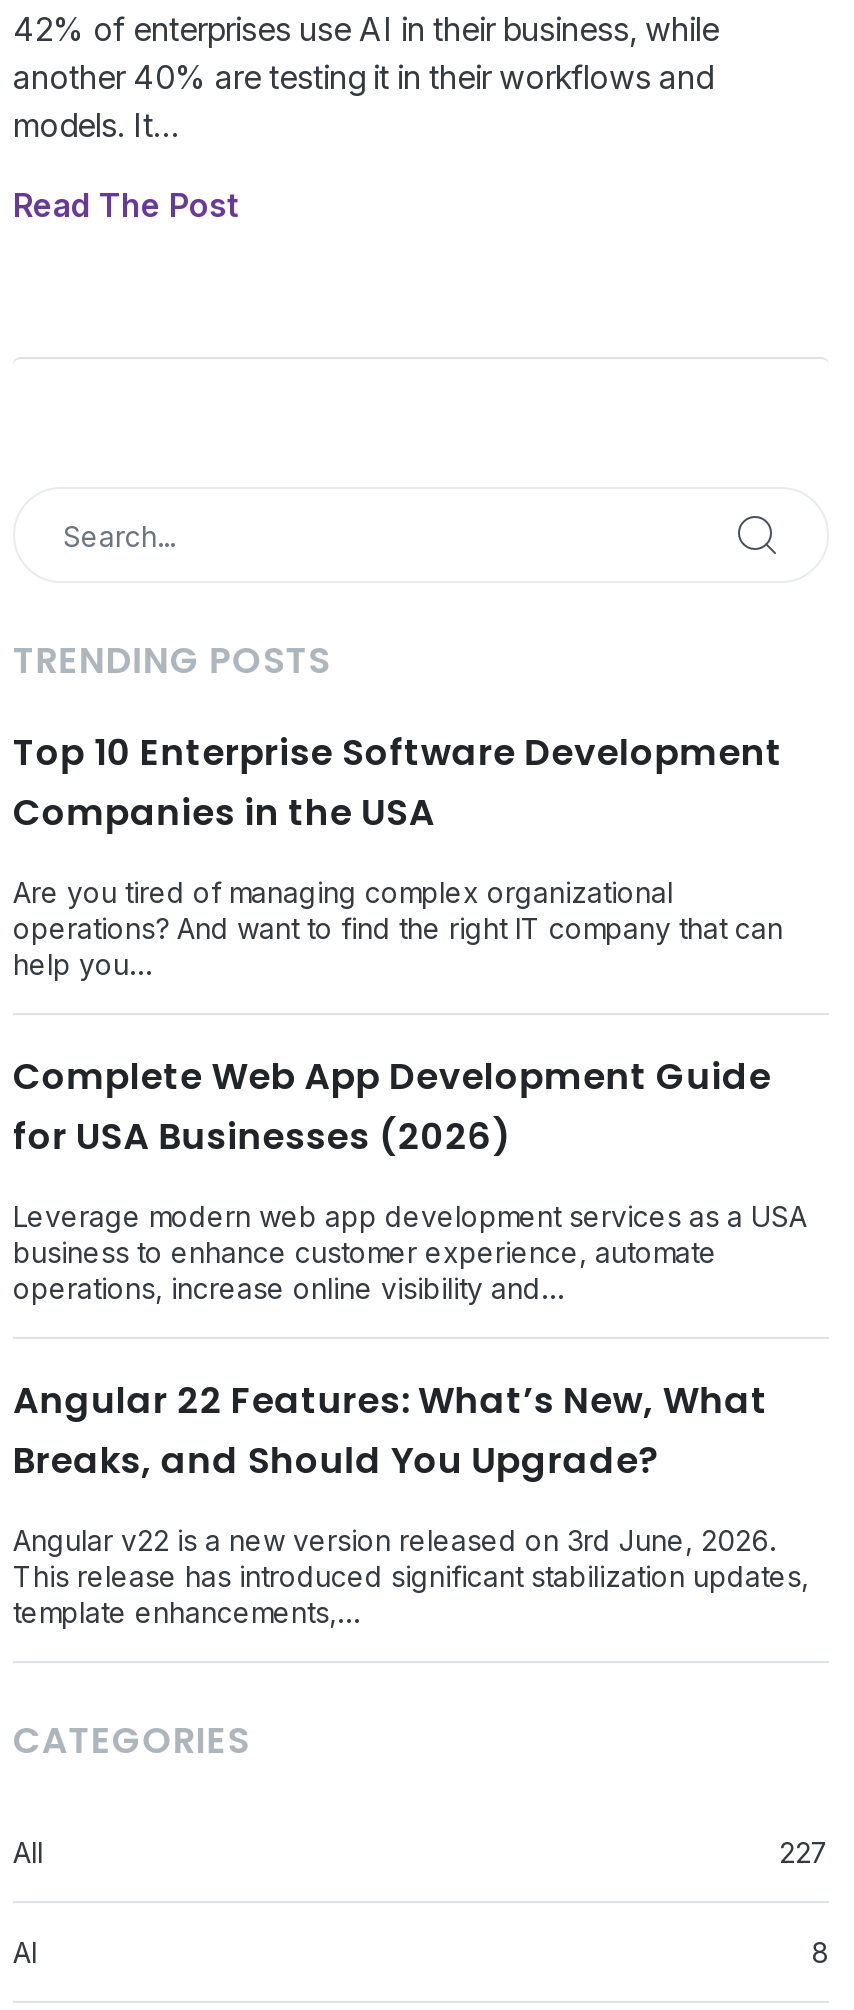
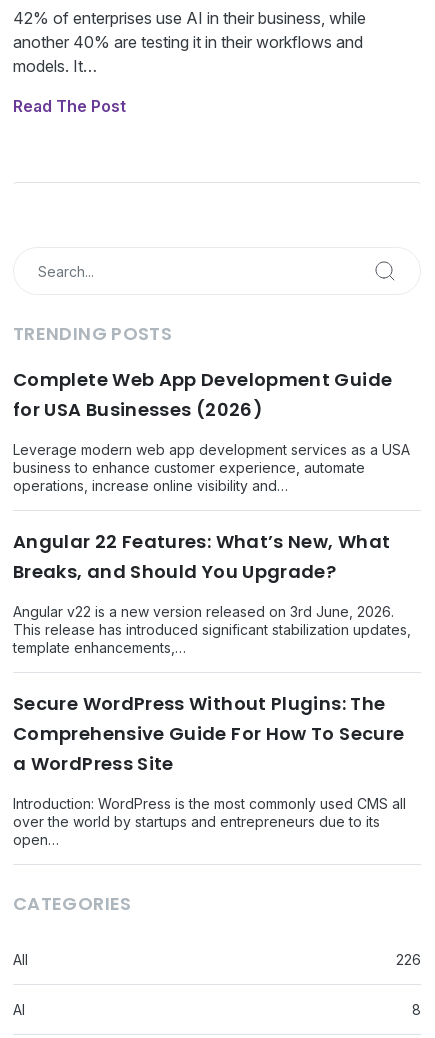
- Top 10 Enterprise Software Development
- Companies in the USA
- Are you tired of managing complex organizational
- operations? And want to find the right IT company that can
- help you…

moved up: Complete Web App Development Guide | for USA Businesses (2026) | Leverage modern web app development services as a USA | ... | This release has introduced significant stabilization updates, | template enhancements,…

+ Secure WordPress Without Plugins: The
+ Comprehensive Guide For How To Secure
+ a WordPress Site
+ Introduction: WordPress is the most commonly used CMS all
+ over the world by startups and entrepreneurs due to its
+ open…

- 227
+ 226
